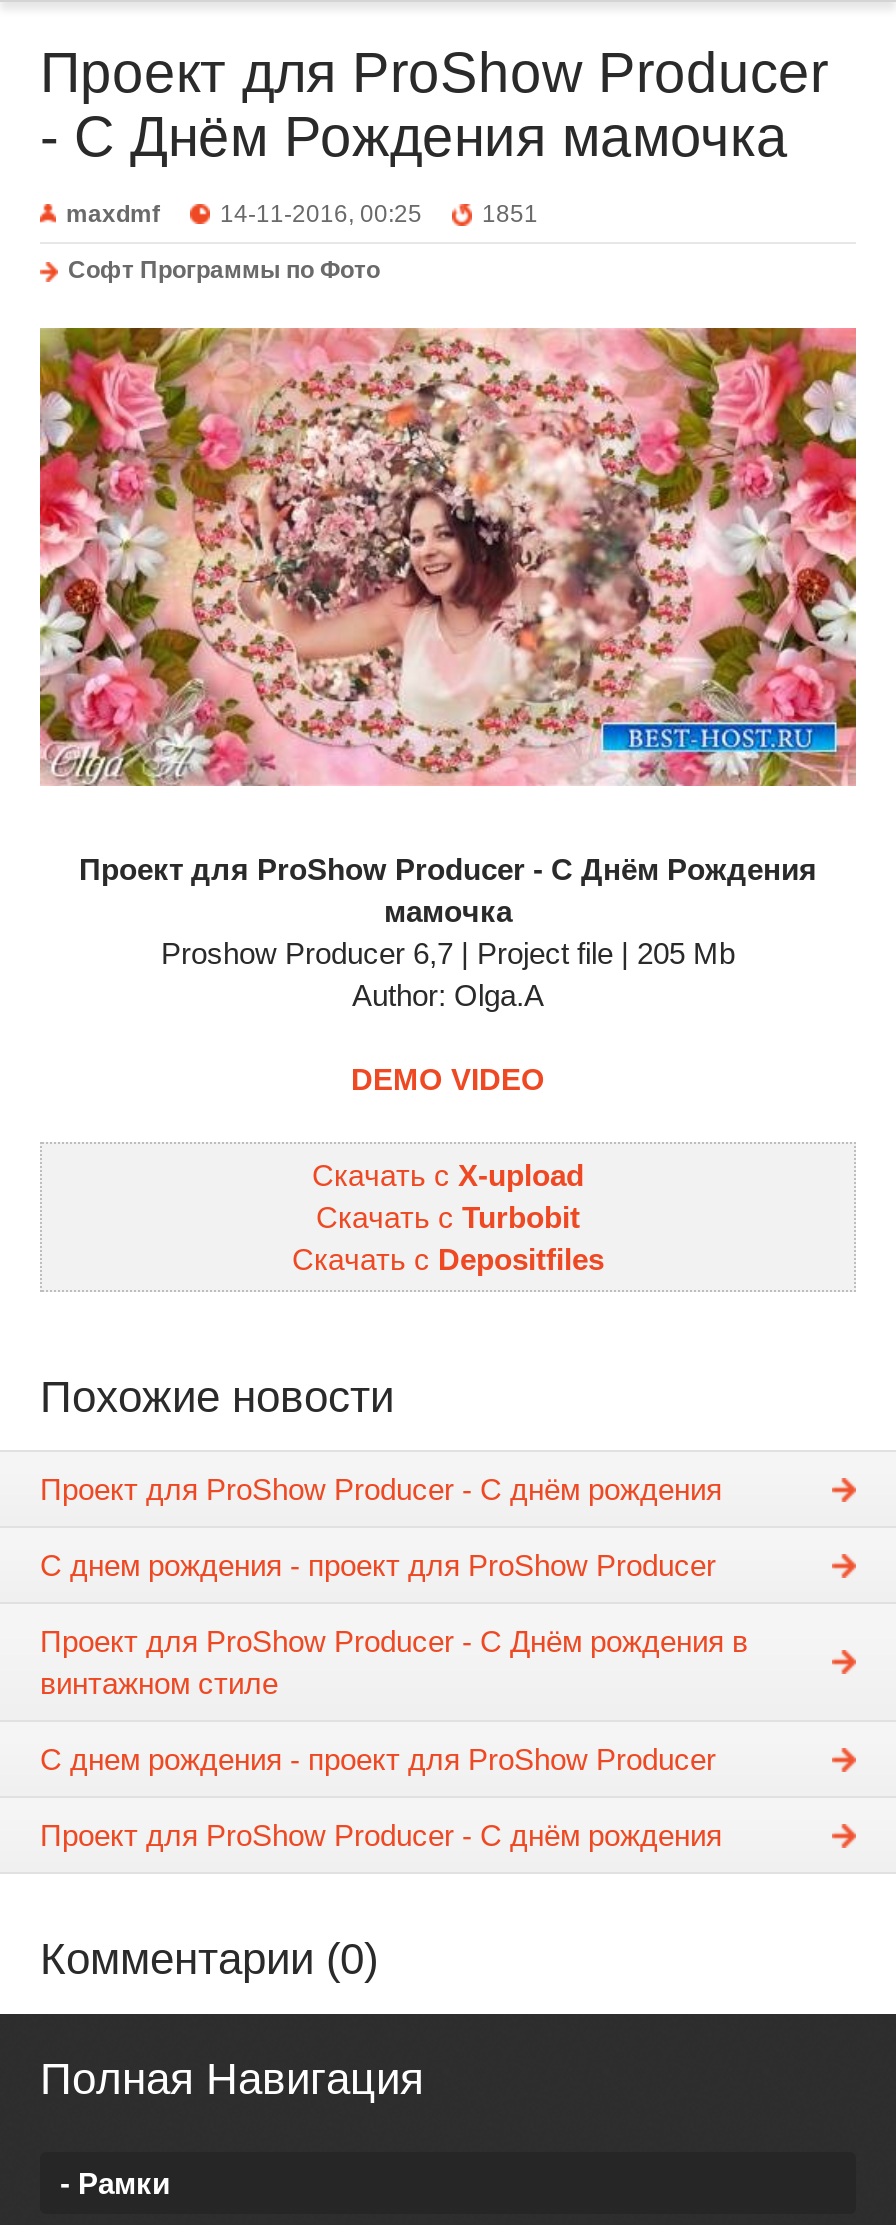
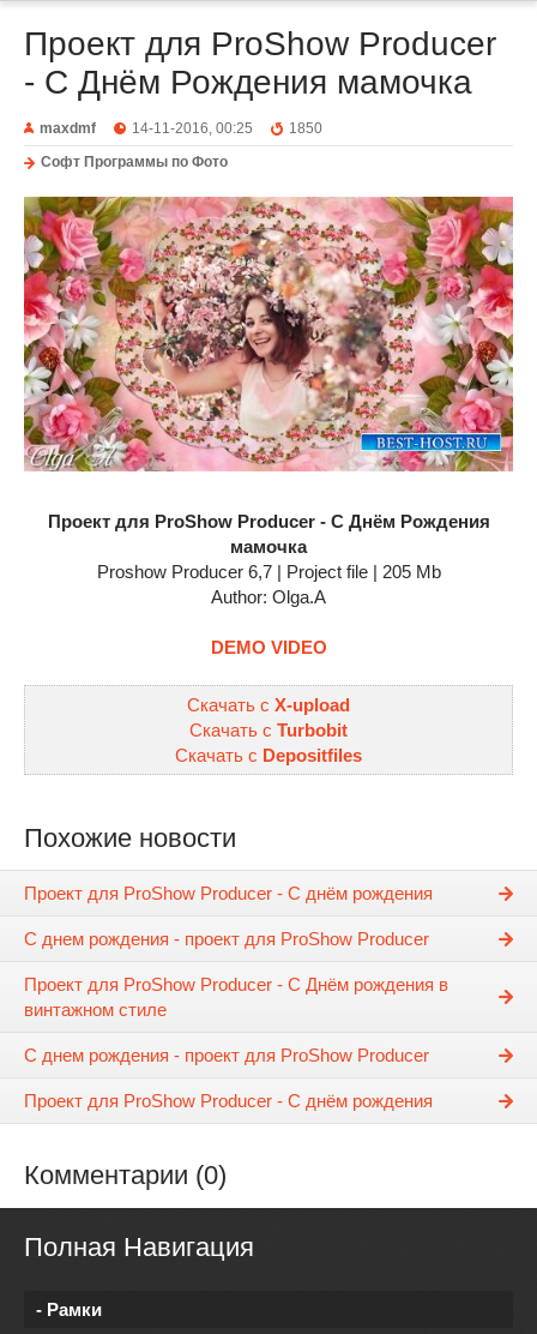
- 1851
+ 1850
